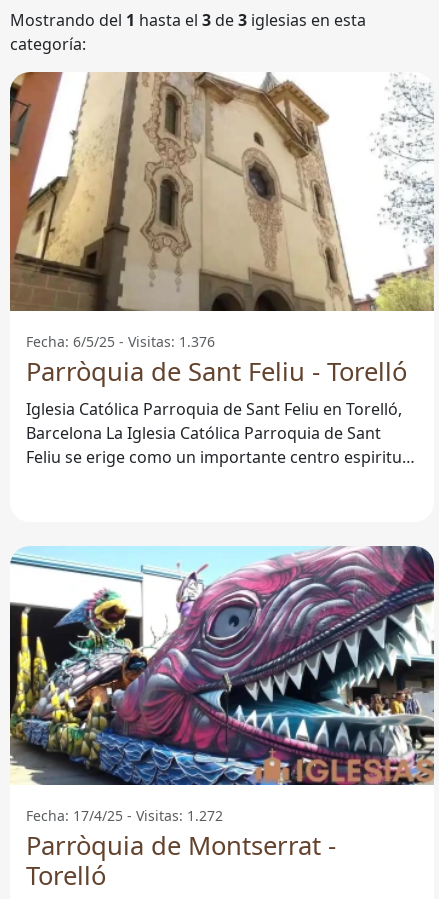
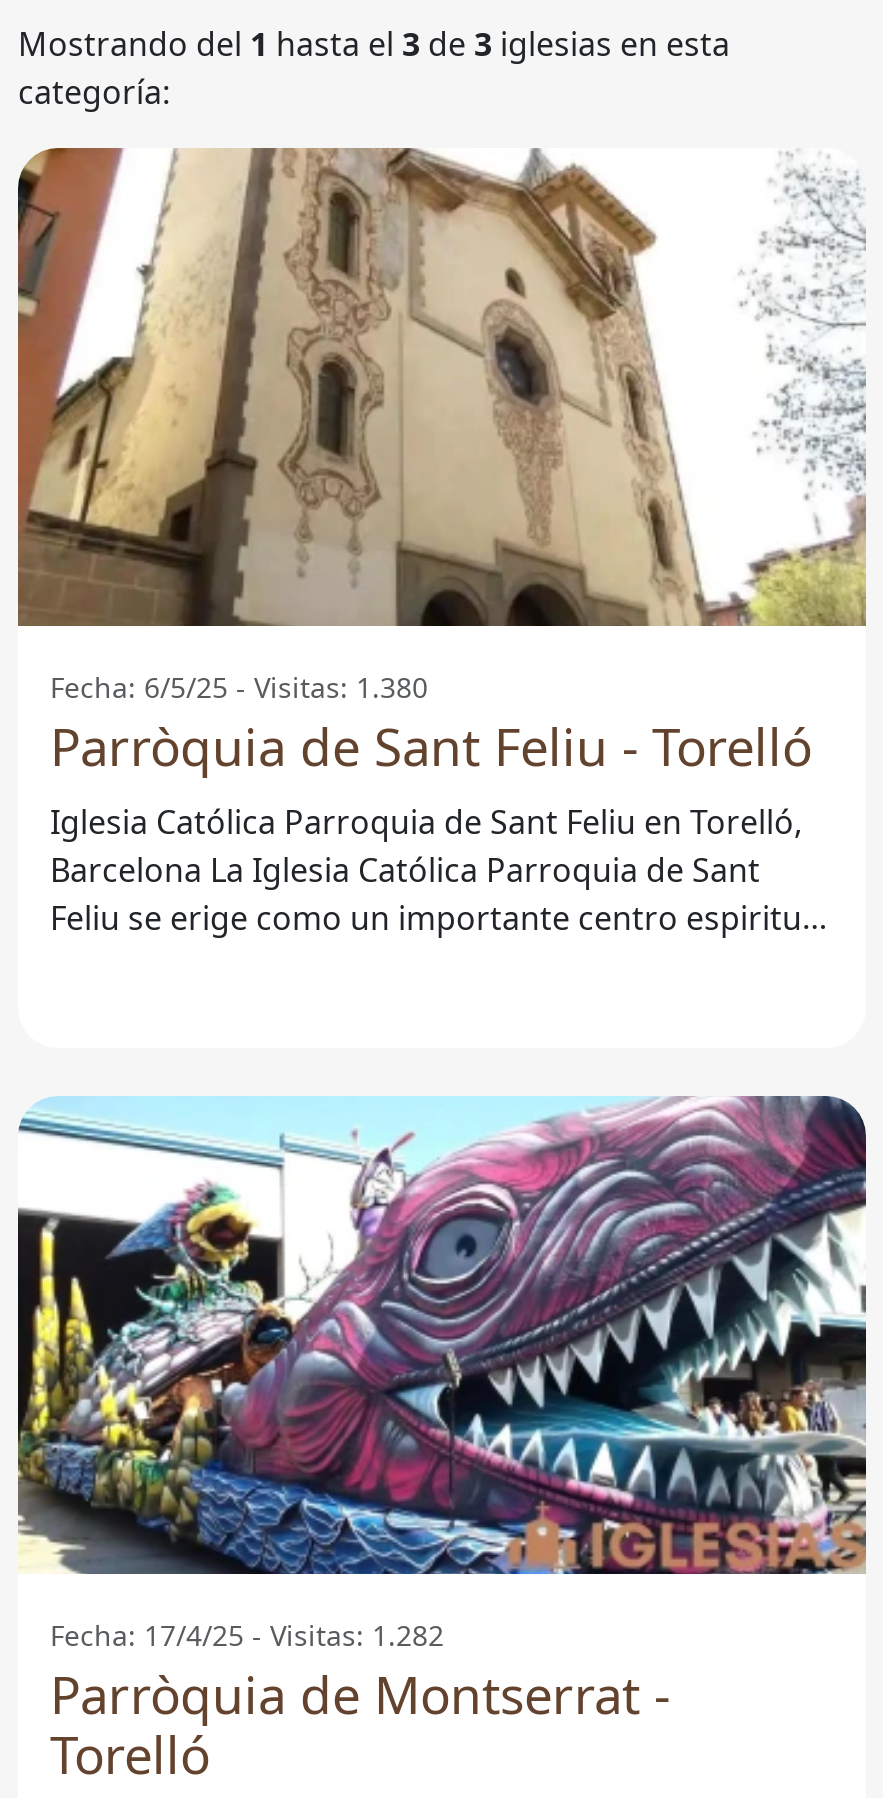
- Fecha: 6/5/25 - Visitas: 1.376
+ Fecha: 6/5/25 - Visitas: 1.380

- Fecha: 17/4/25 - Visitas: 1.272
+ Fecha: 17/4/25 - Visitas: 1.282
